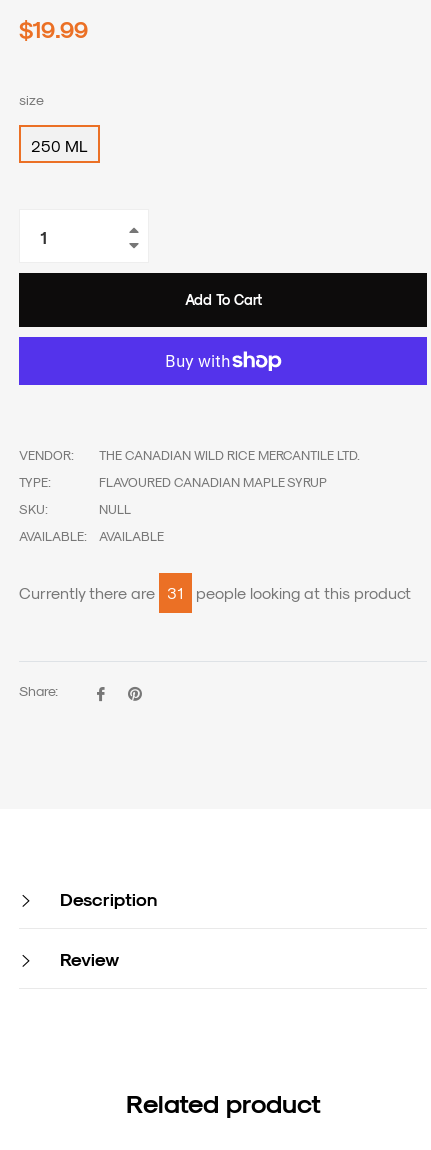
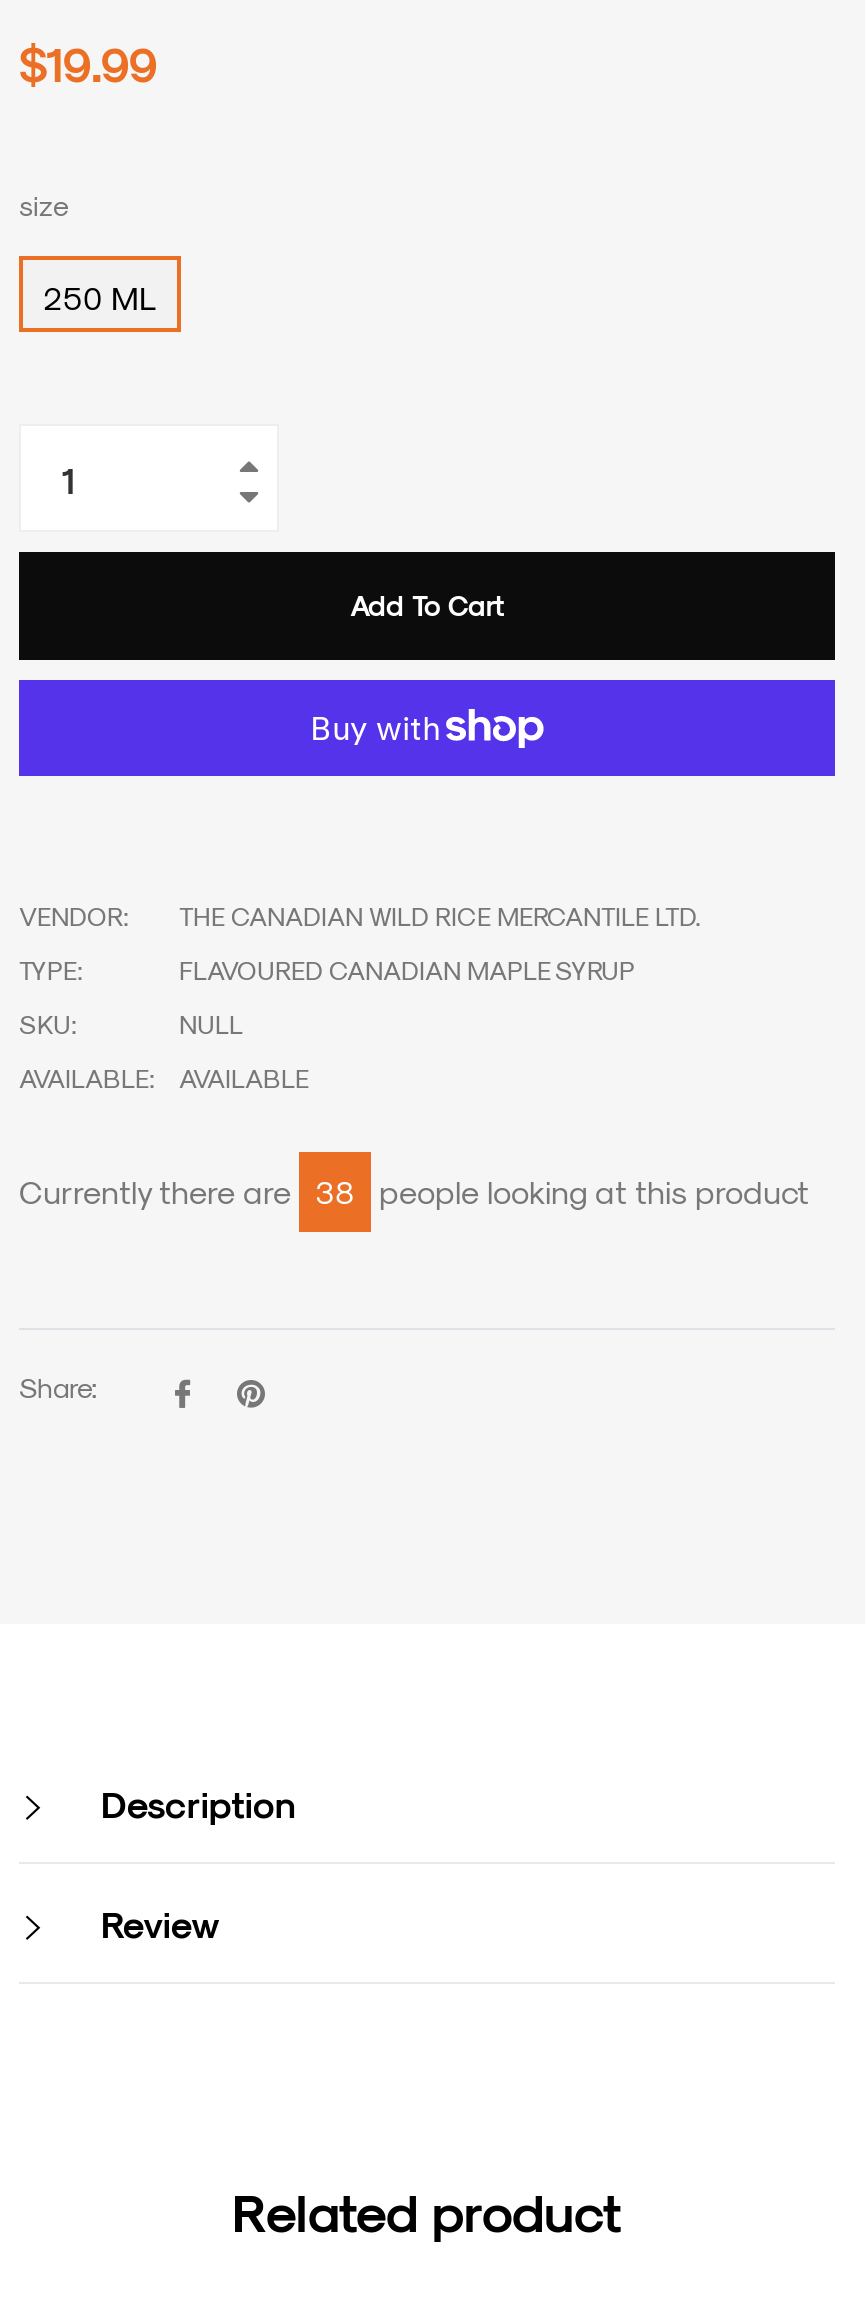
- Currently there are 31 people looking at this product
+ Currently there are 38 people looking at this product
